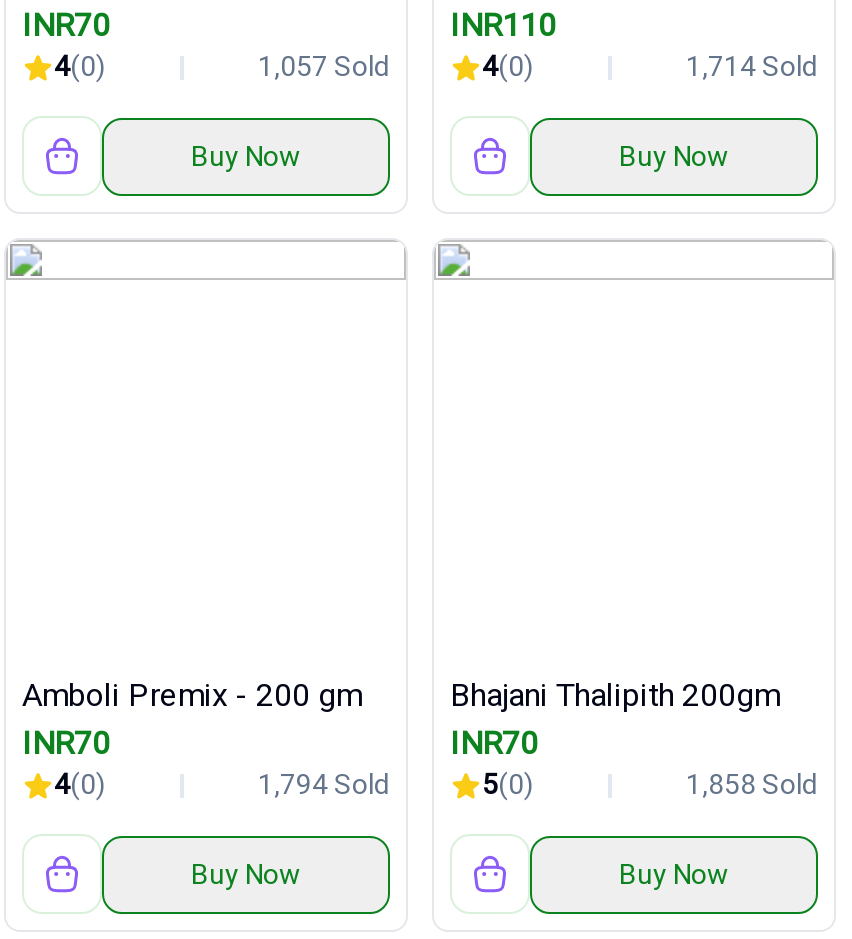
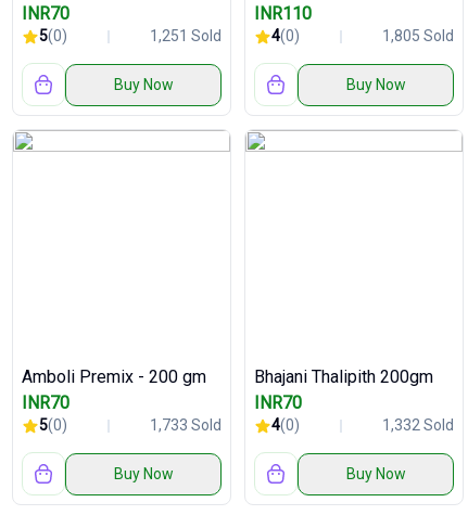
- 4(0)
+ 5(0)

- 1,057 Sold
+ 1,251 Sold

- 1,714 Sold
+ 1,805 Sold

- 4(0)
+ 5(0)

- 1,794 Sold
+ 1,733 Sold

- 5(0)
+ 4(0)

- 1,858 Sold
+ 1,332 Sold
